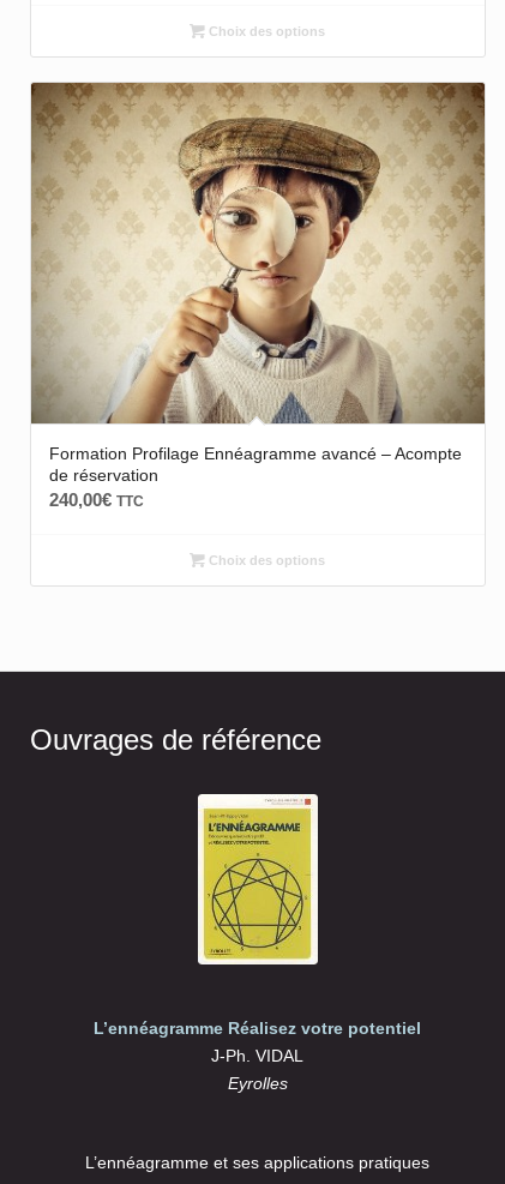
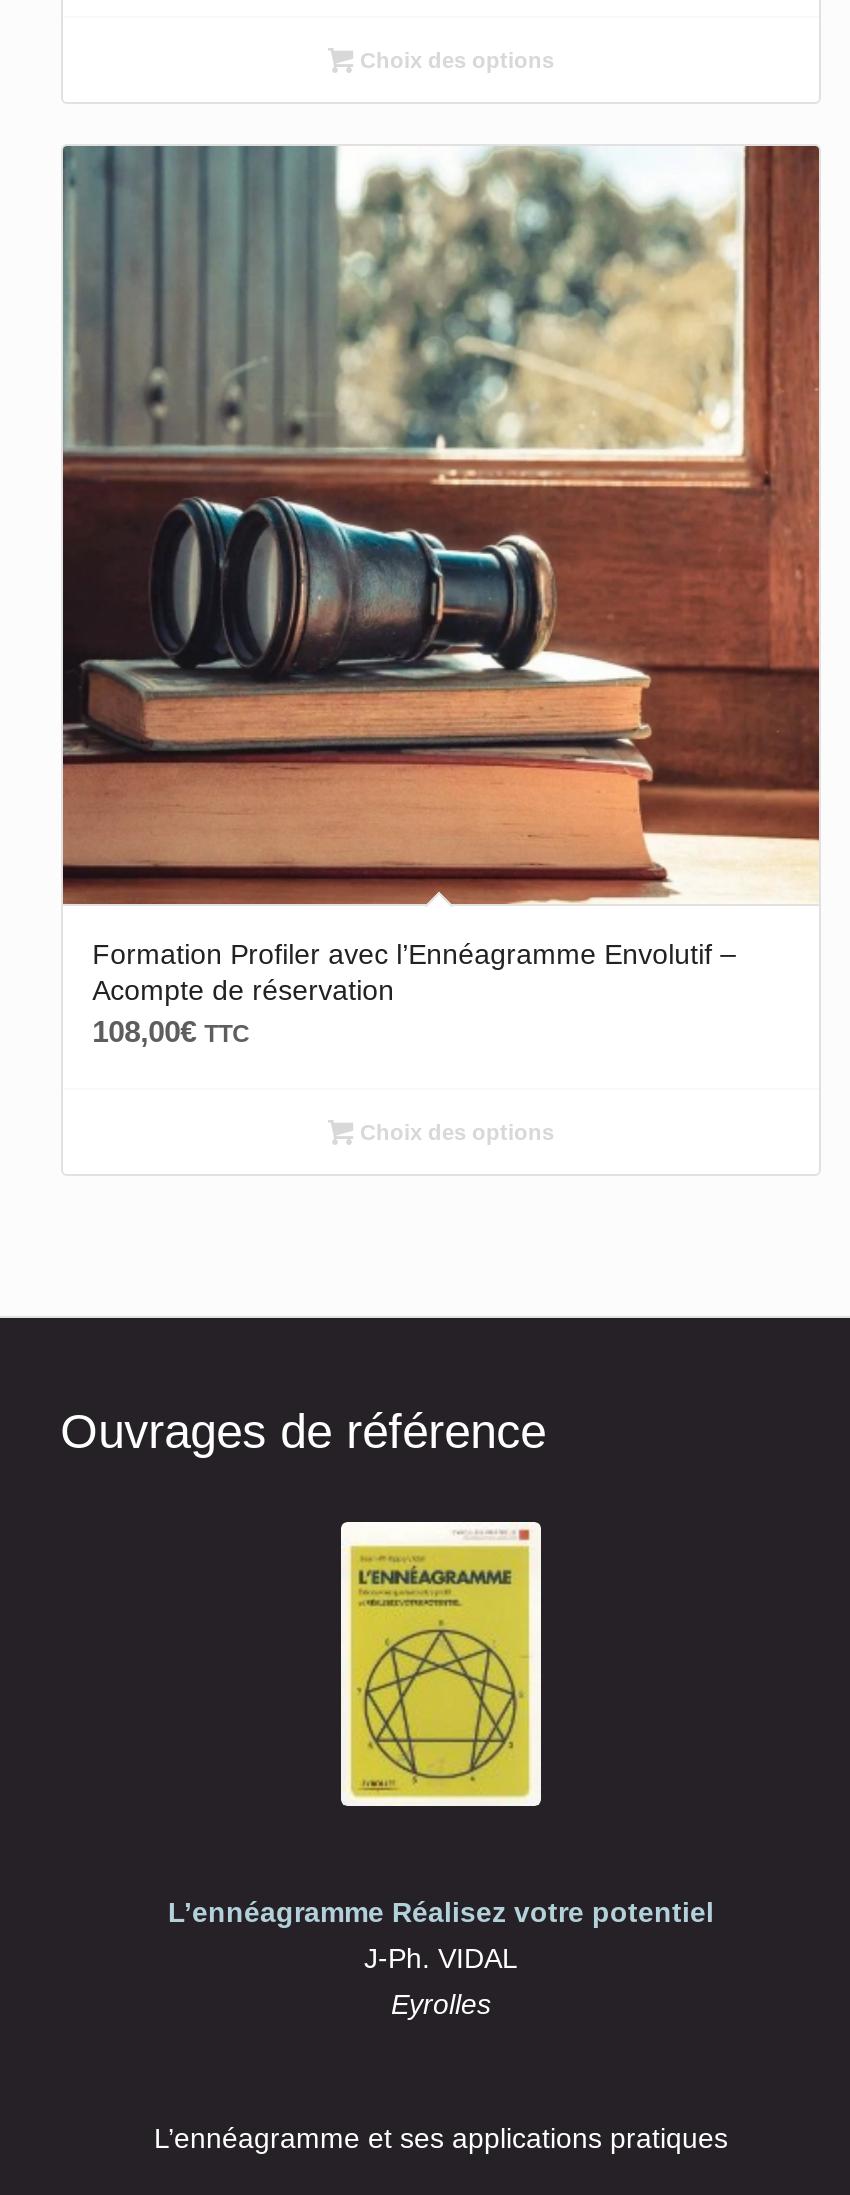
- [image]
- Formation Profilage Ennéagramme avancé – Acompte
- de réservation
- 240,00€ TTC
+ [image]
+ Formation Profiler avec l’Ennéagramme Envolutif –
+ Acompte de réservation
+ 108,00€ TTC
